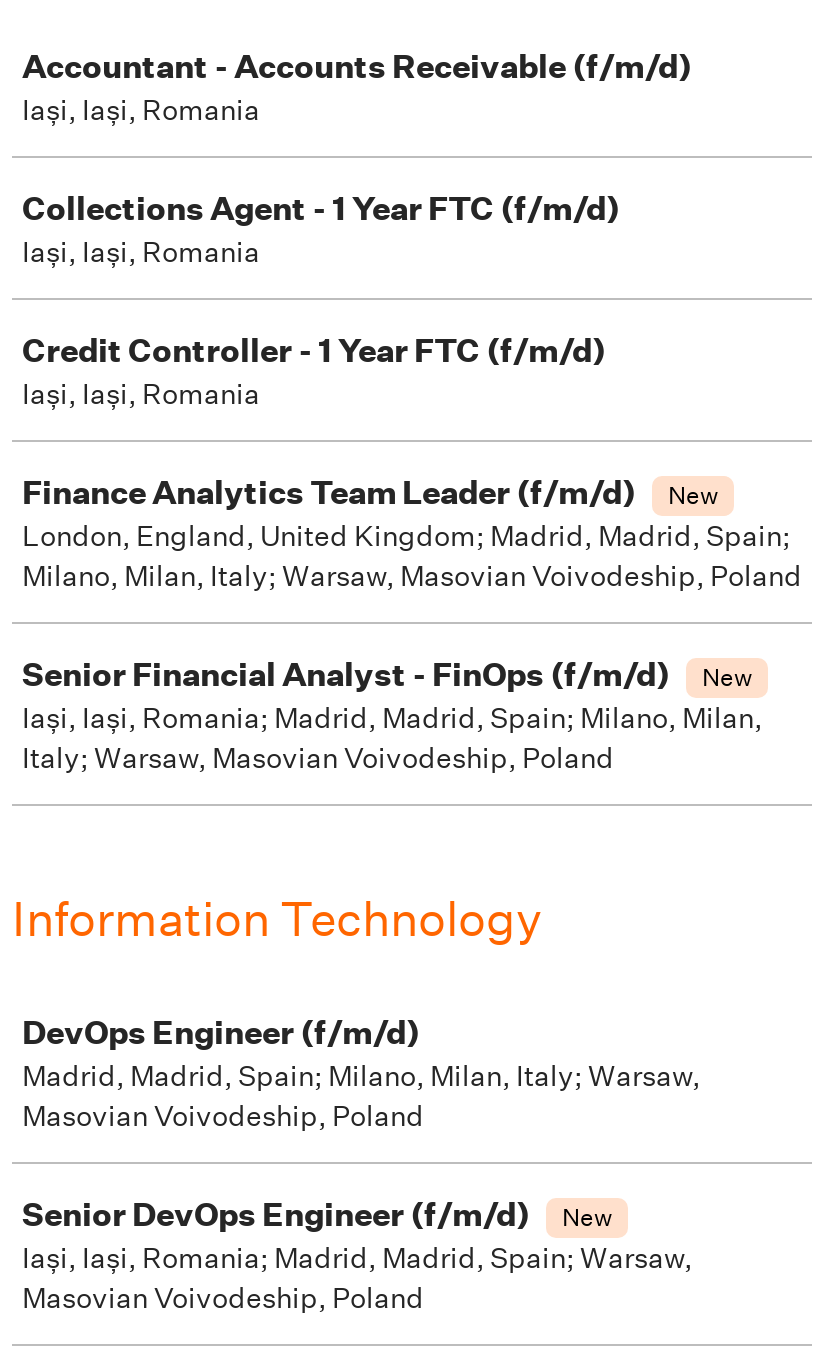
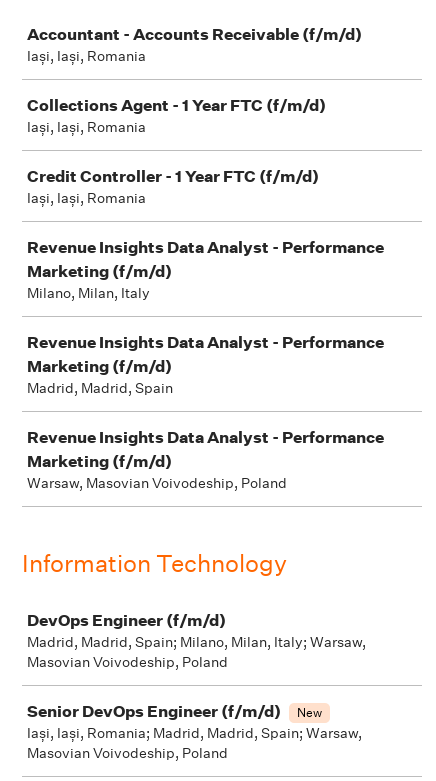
- Finance Analytics Team Leader (f/m/d)
- New
- London, England, United Kingdom; Madrid, Madrid, Spain;
- Milano, Milan, Italy; Warsaw, Masovian Voivodeship, Poland
- Senior Financial Analyst - FinOps (f/m/d)
- New
- Iași, Iași, Romania; Madrid, Madrid, Spain; Milano, Milan,
- Italy; Warsaw, Masovian Voivodeship, Poland
+ Revenue Insights Data Analyst - Performance
+ Marketing (f/m/d)
+ Milano, Milan, Italy
+ Revenue Insights Data Analyst - Performance
+ Marketing (f/m/d)
+ Madrid, Madrid, Spain
+ Revenue Insights Data Analyst - Performance
+ Marketing (f/m/d)
+ Warsaw, Masovian Voivodeship, Poland
